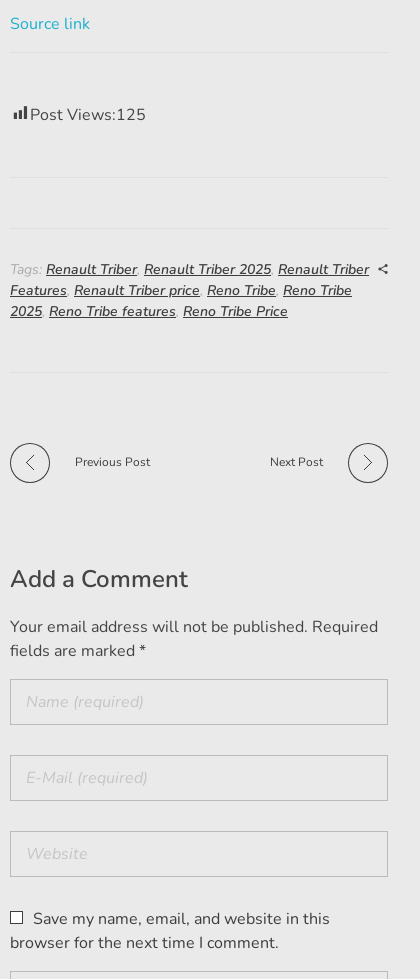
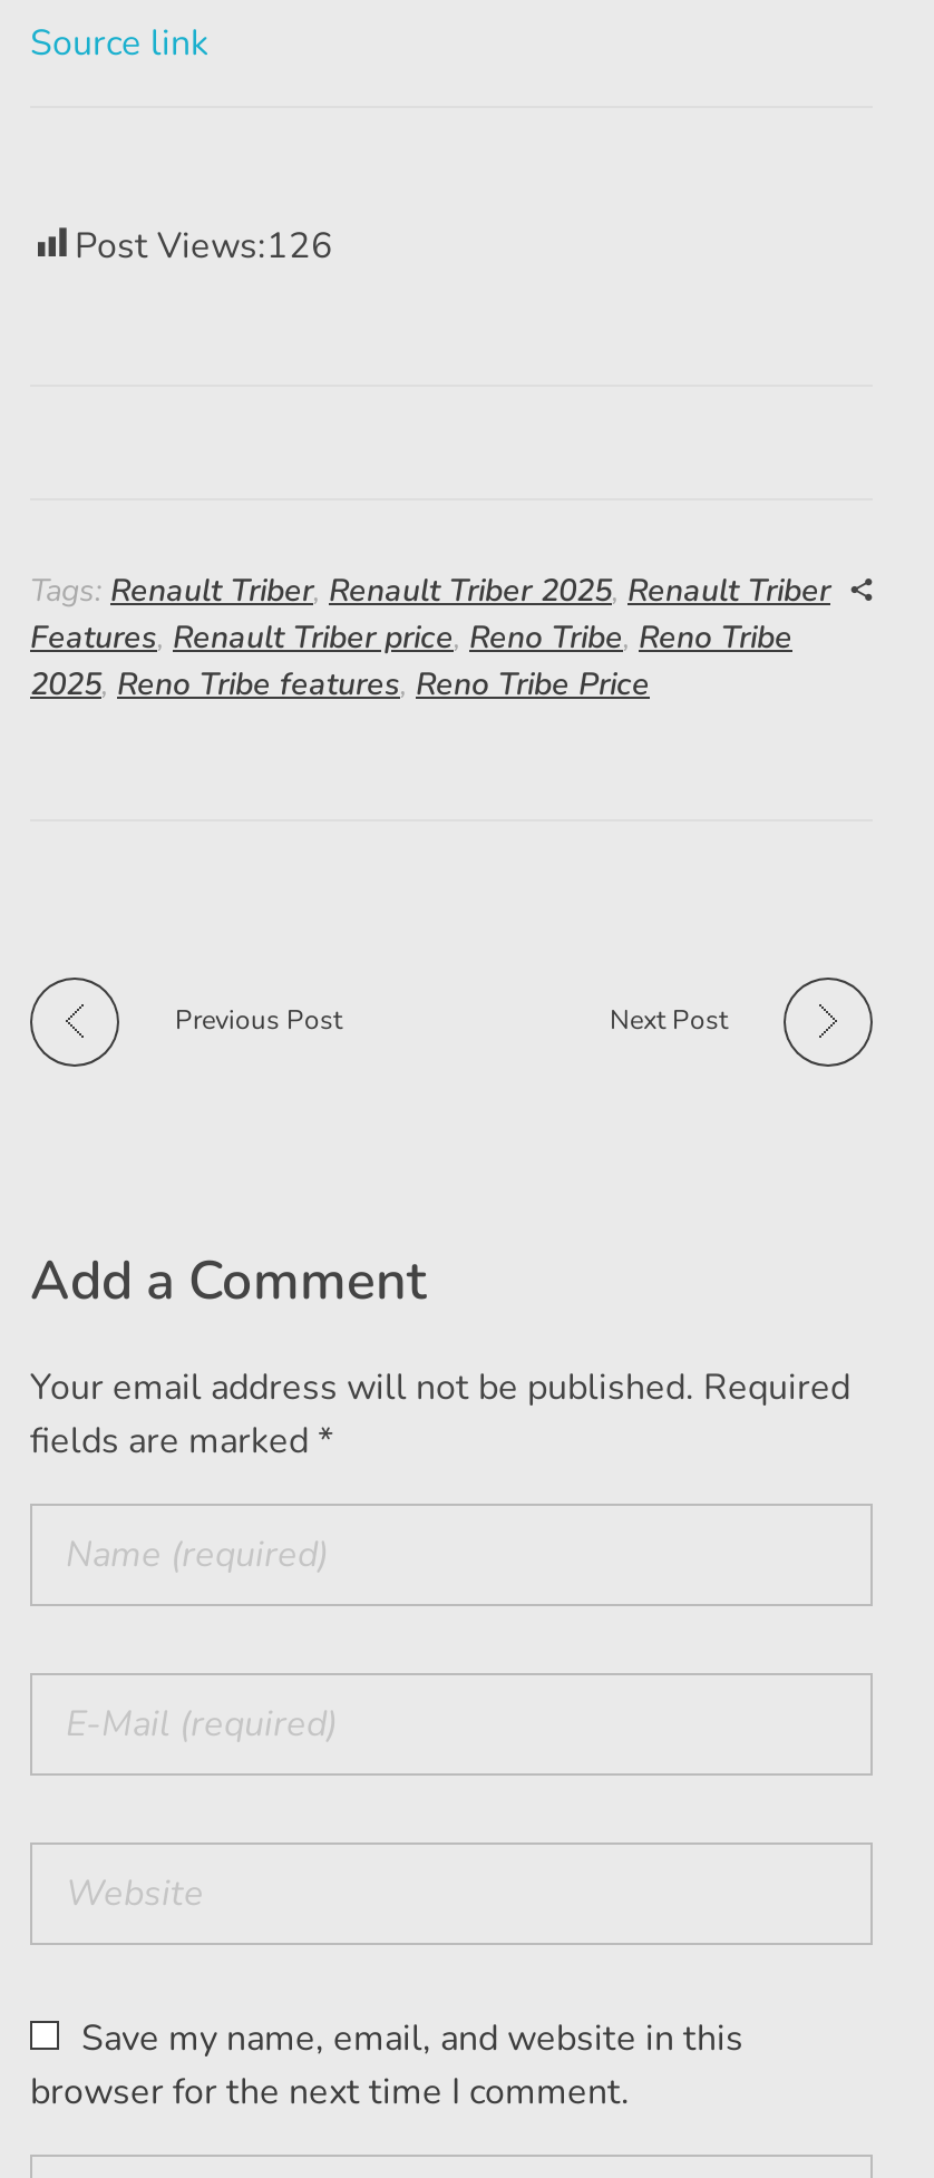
- Post Views:125
+ Post Views:126
